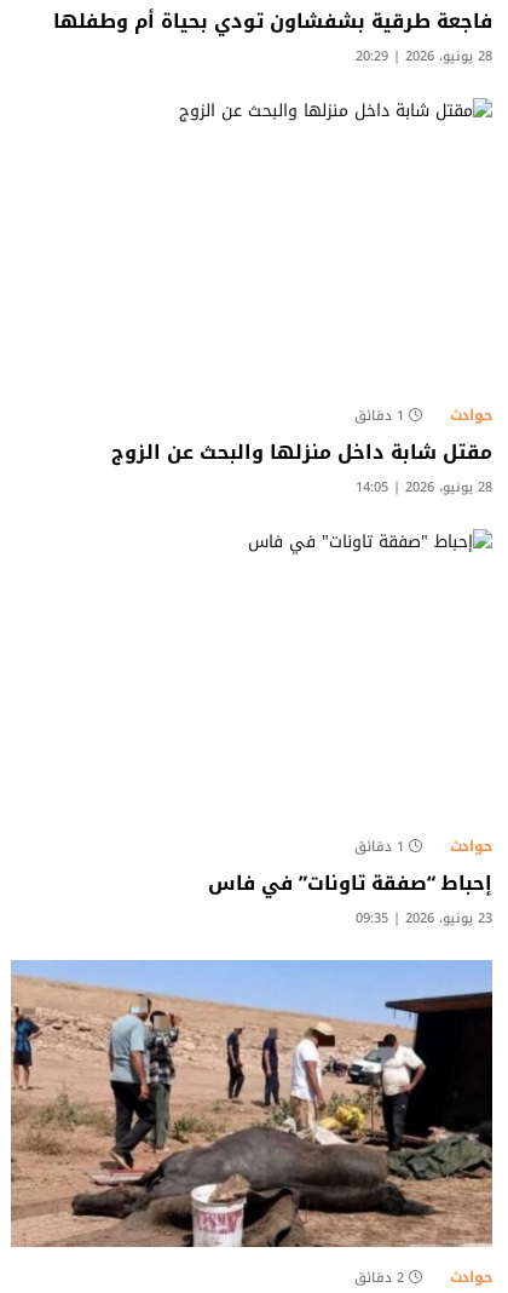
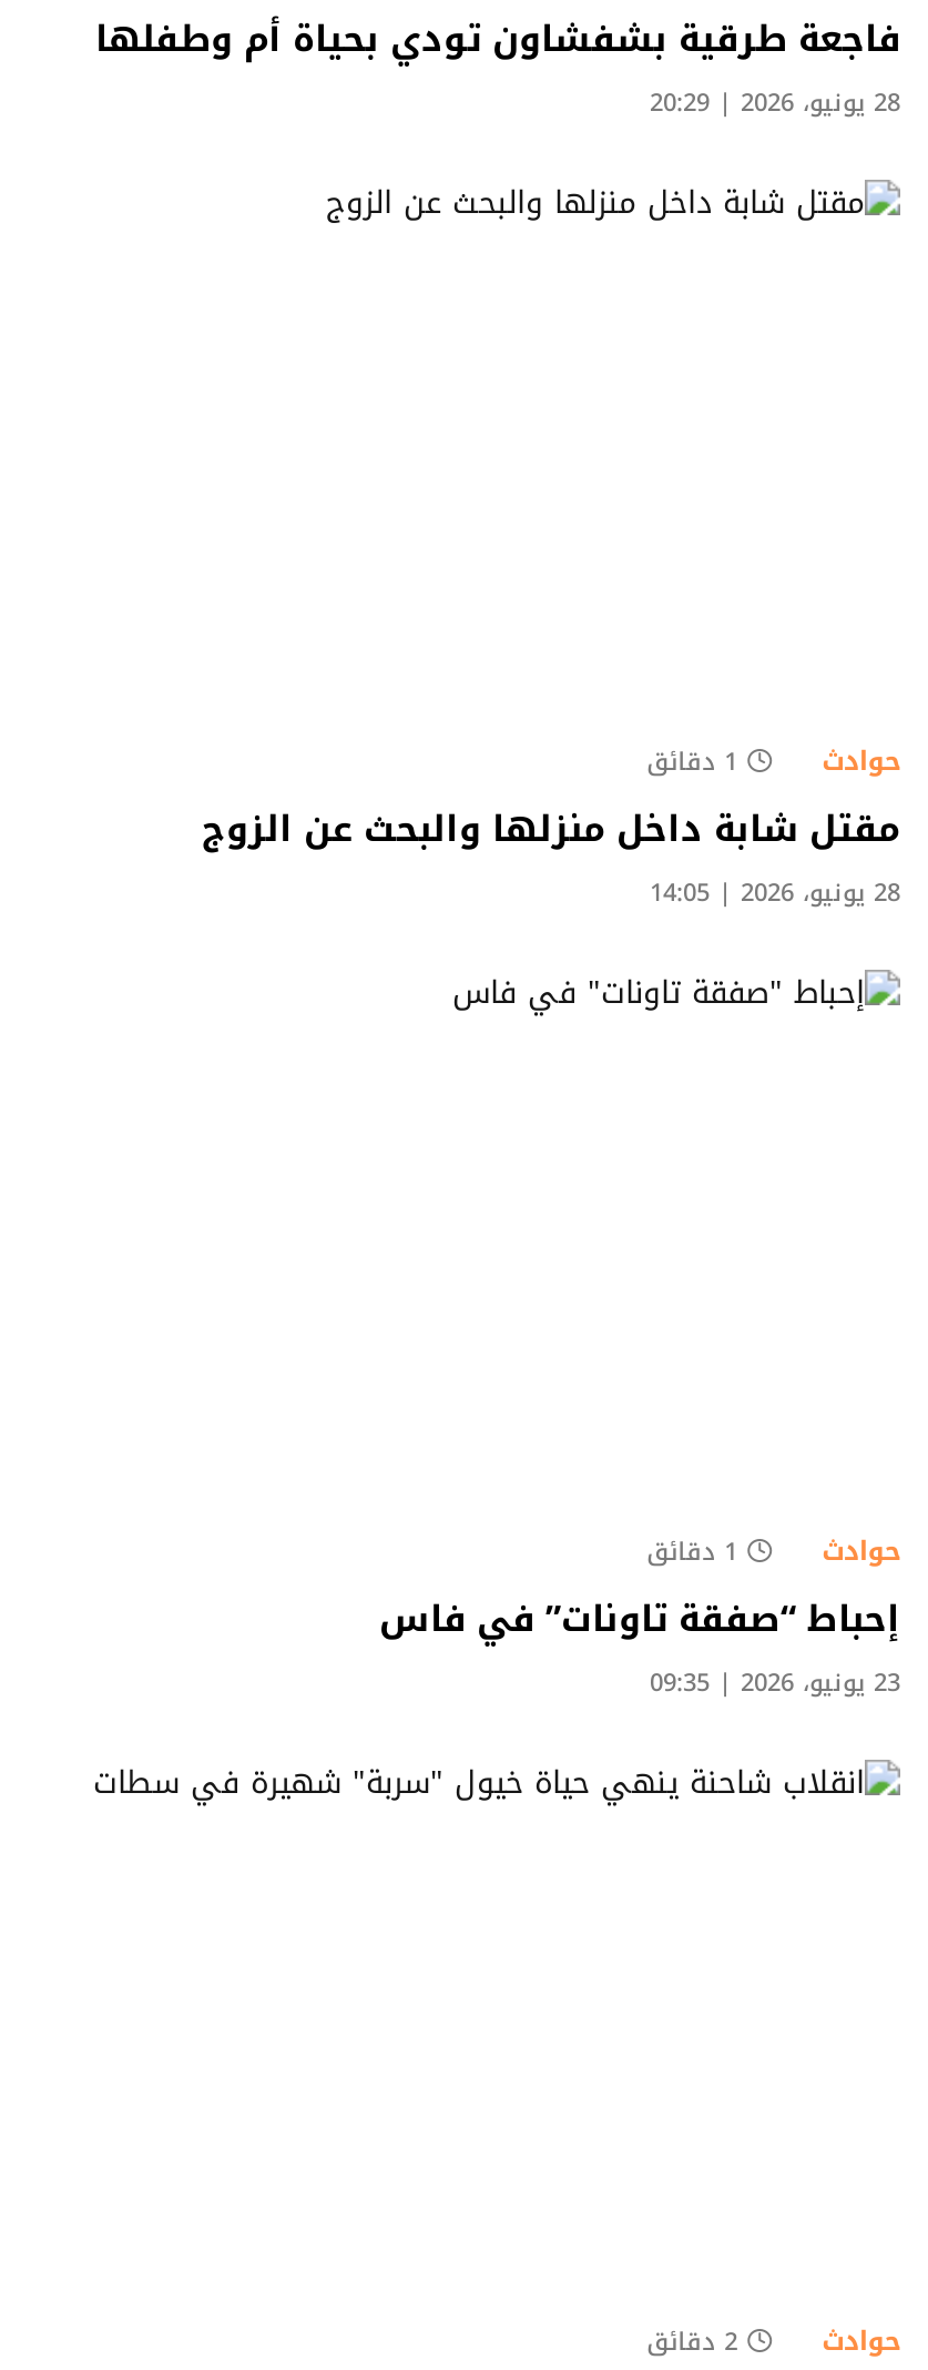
- [image]
